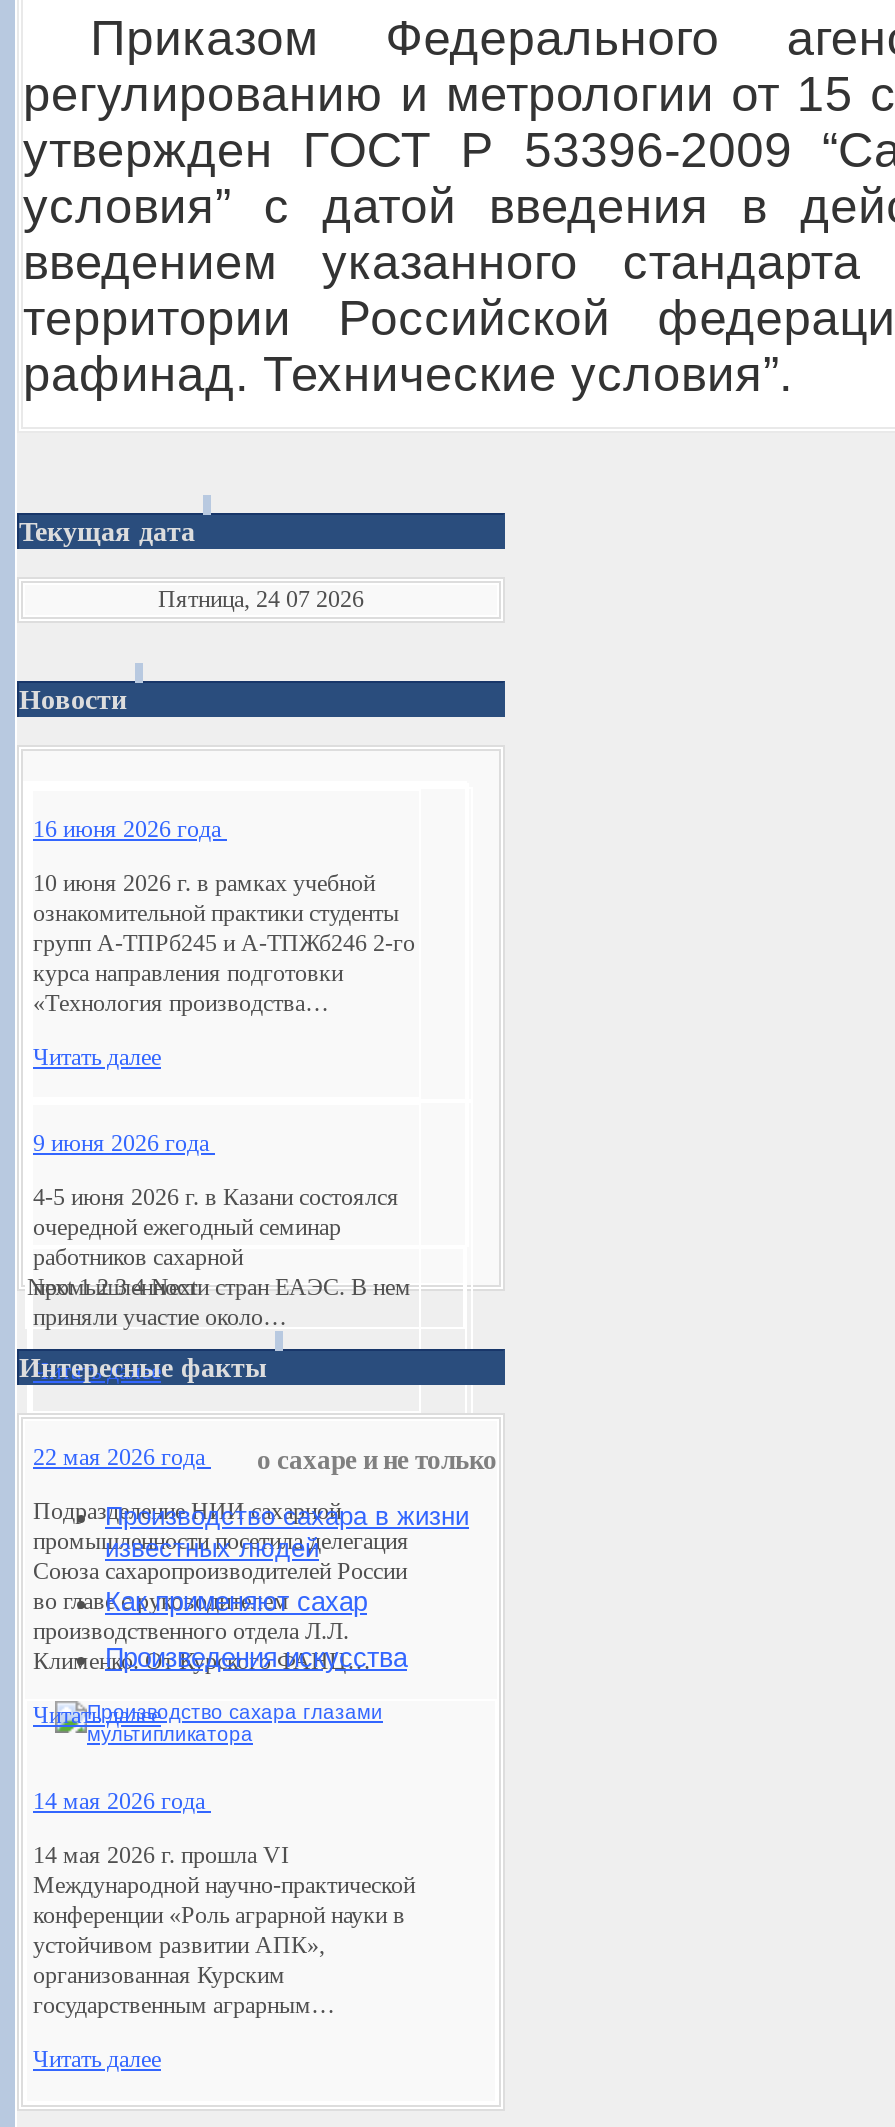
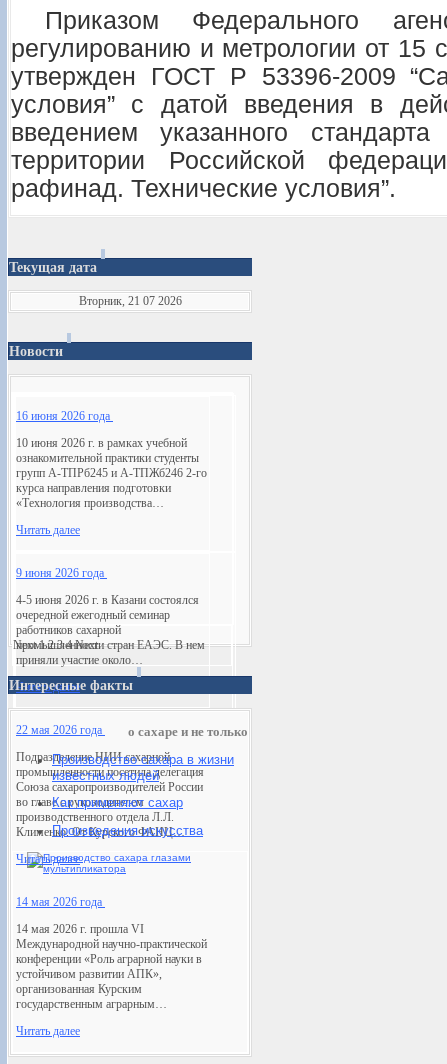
- Пятница, 24 07 2026
+ Вторник, 21 07 2026
